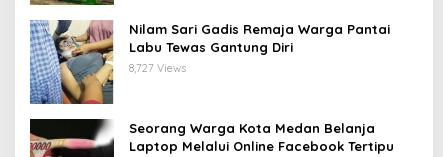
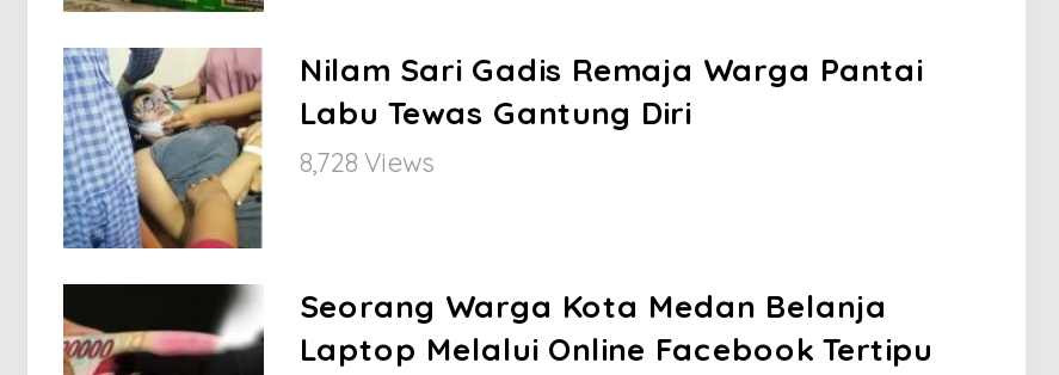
- 8,727 Views
+ 8,728 Views
